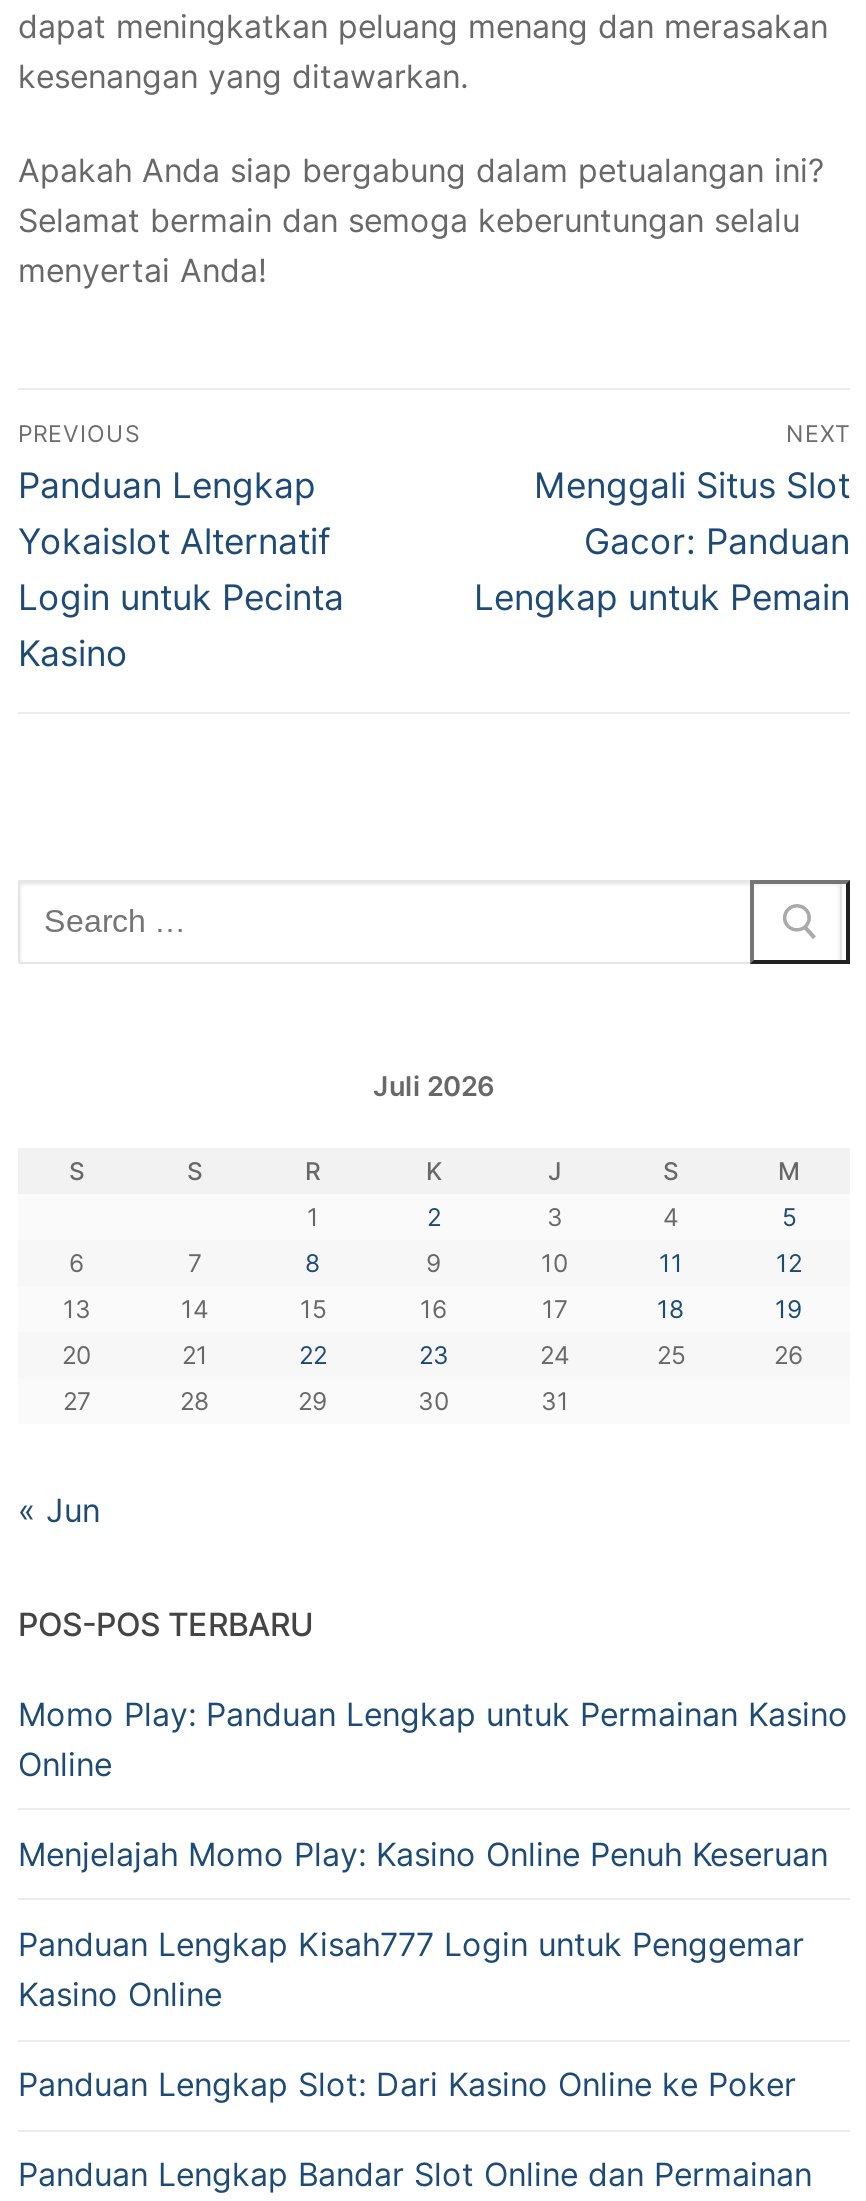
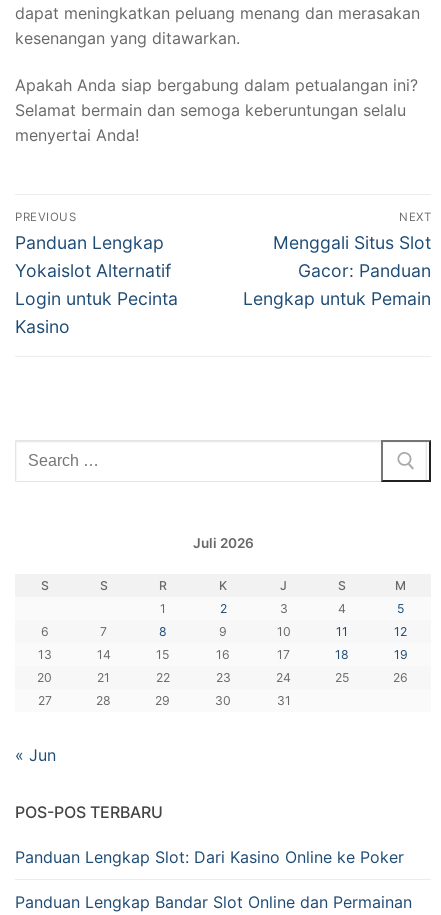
- Momo Play: Panduan Lengkap untuk Permainan Kasino
- Online
- Menjelajah Momo Play: Kasino Online Penuh Keseruan
- Panduan Lengkap Kisah777 Login untuk Penggemar
- Kasino Online
